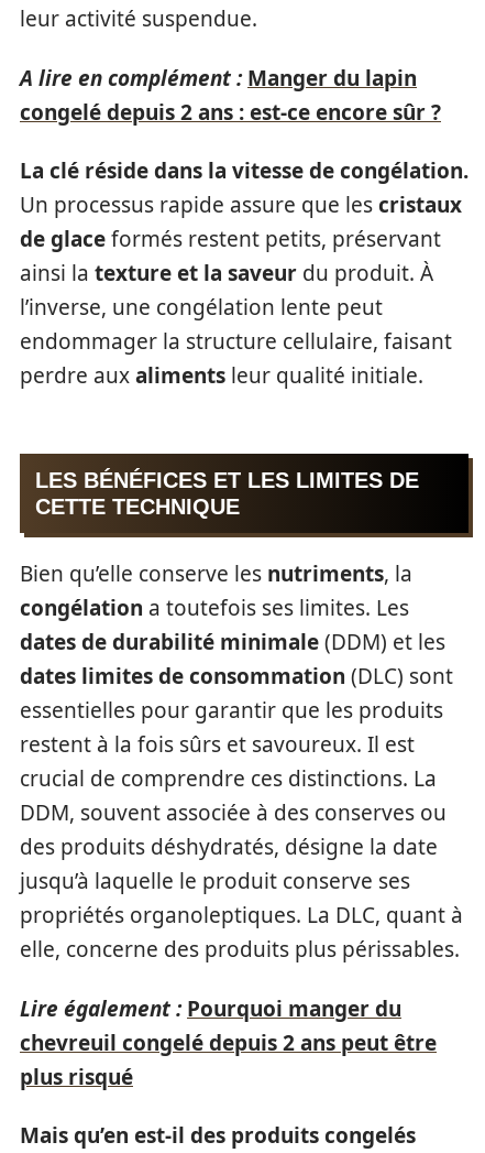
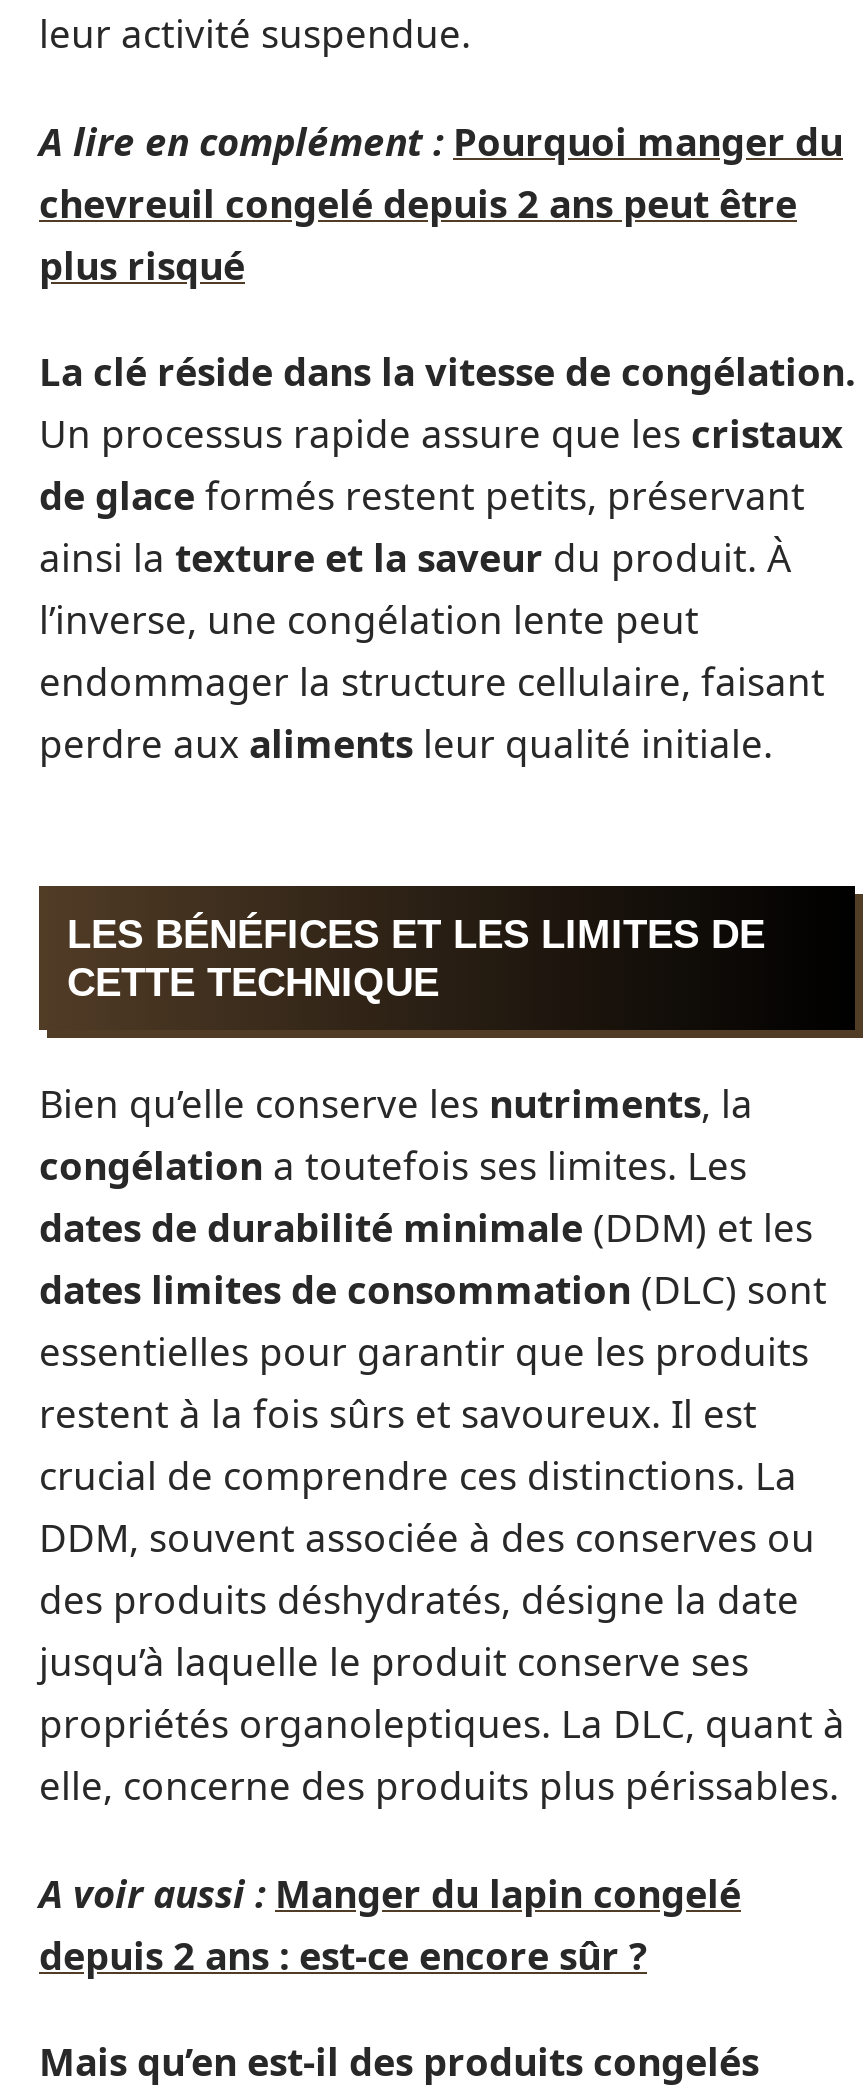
- A lire en complément : Manger du lapin
- congelé depuis 2 ans : est-ce encore sûr ?
+ A lire en complément : Pourquoi manger du

moved down: La clé réside dans la vitesse de congélation. | Un processus rapide assure que les cristaux | de glace formés restent petits, préservant | ... | propriétés organoleptiques. La DLC, quant à | elle, concerne des produits plus périssables.

- Lire également : Pourquoi manger du
+ A voir aussi : Manger du lapin congelé
+ depuis 2 ans : est-ce encore sûr ?

moved up: chevreuil congelé depuis 2 ans peut être | plus risqué
